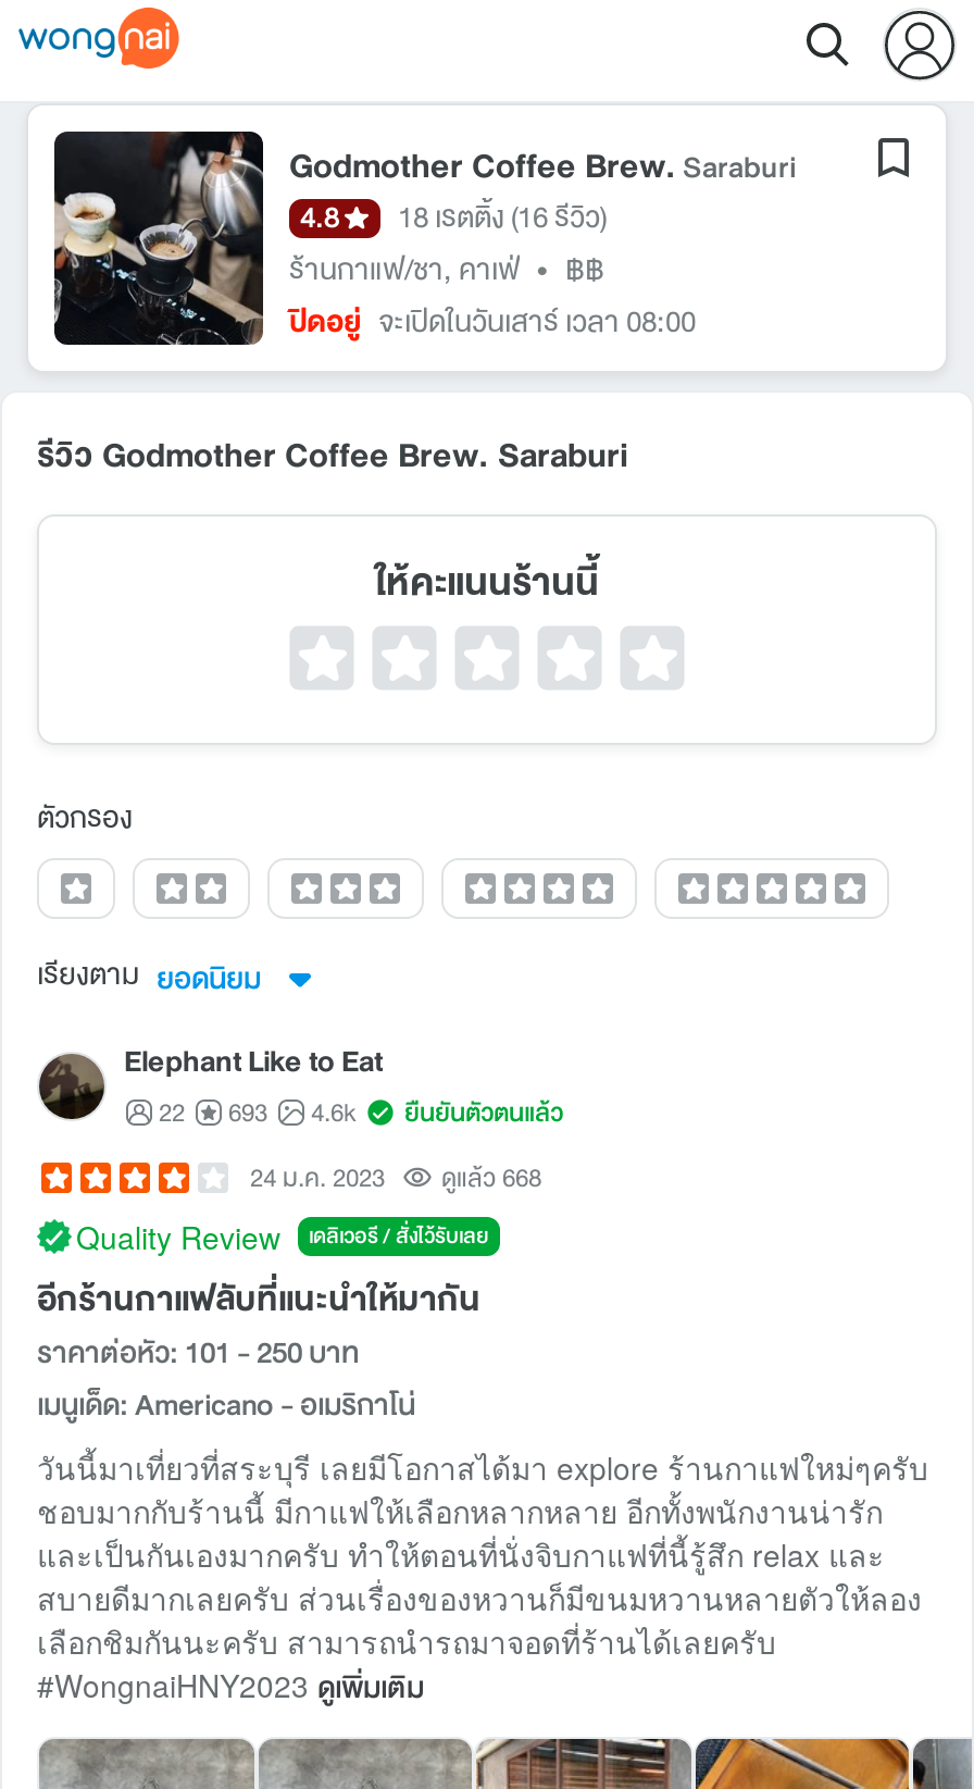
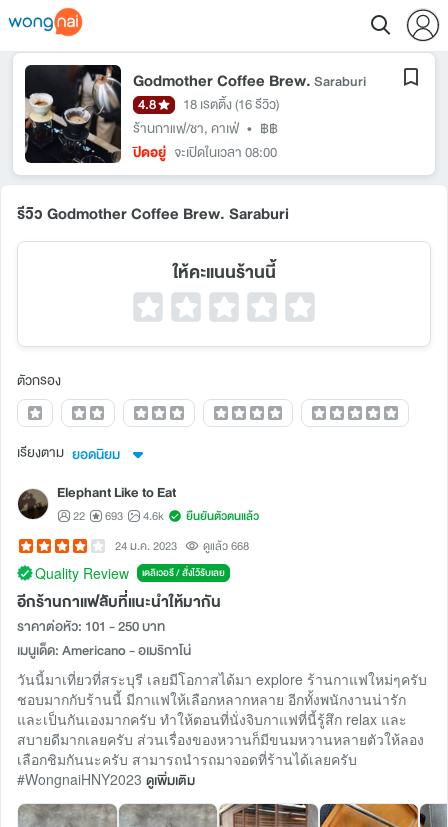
- ปิดอยู่ จะเปิดในวันเสาร์ เวลา 08:00
+ ปิดอยู่ จะเปิดในเวลา 08:00
